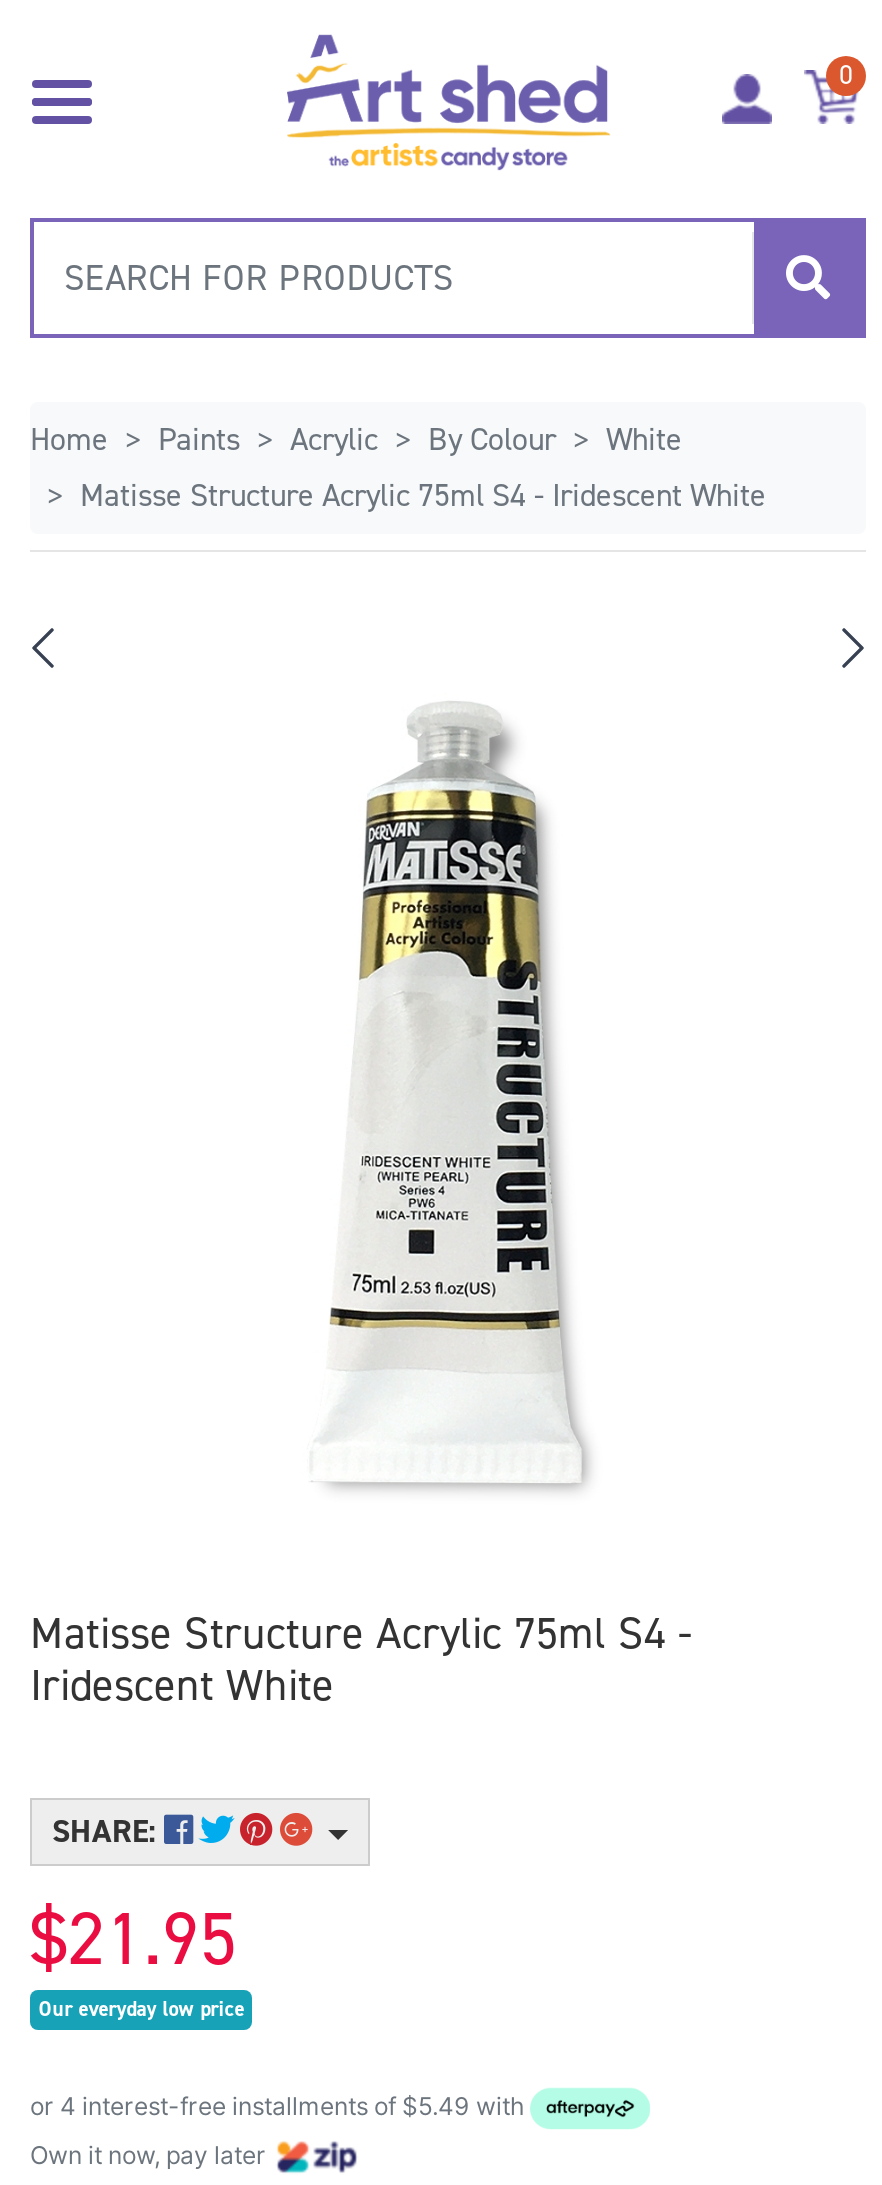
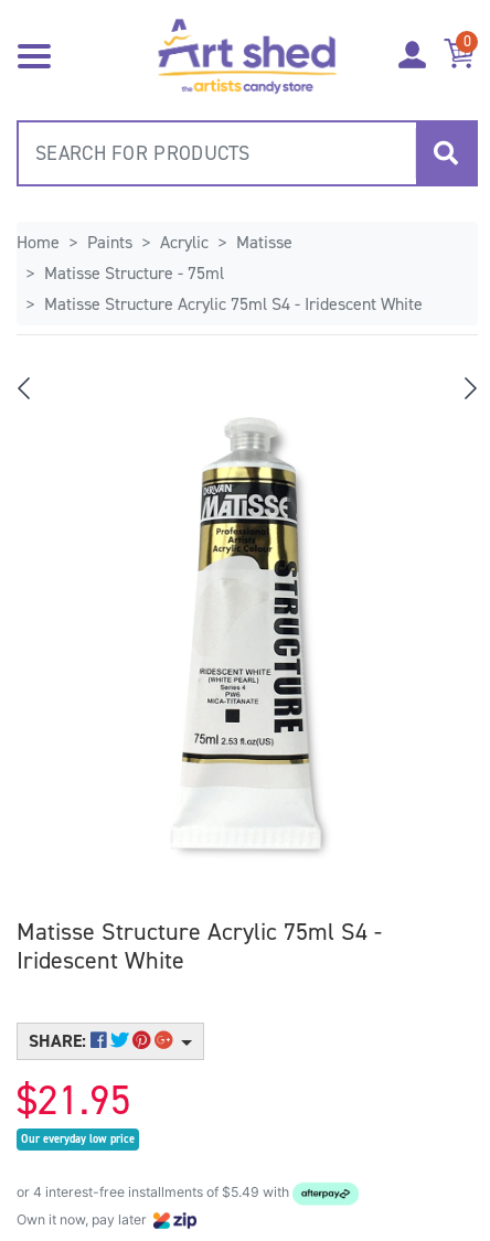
- By Colour
- White
+ Matisse
+ Matisse Structure - 75ml
